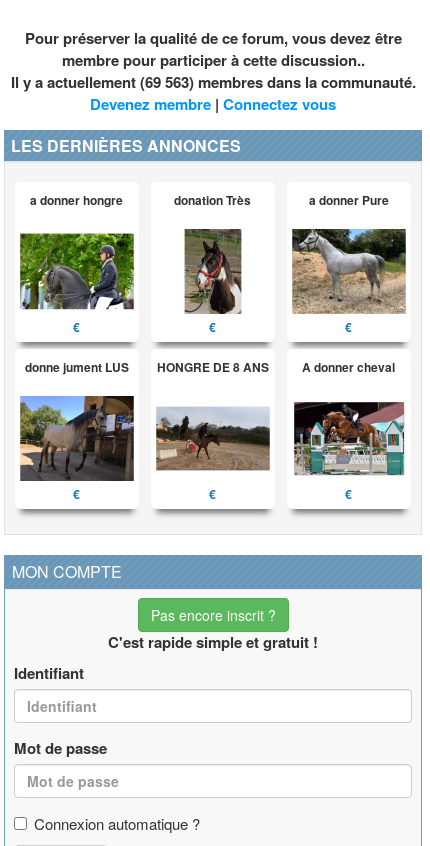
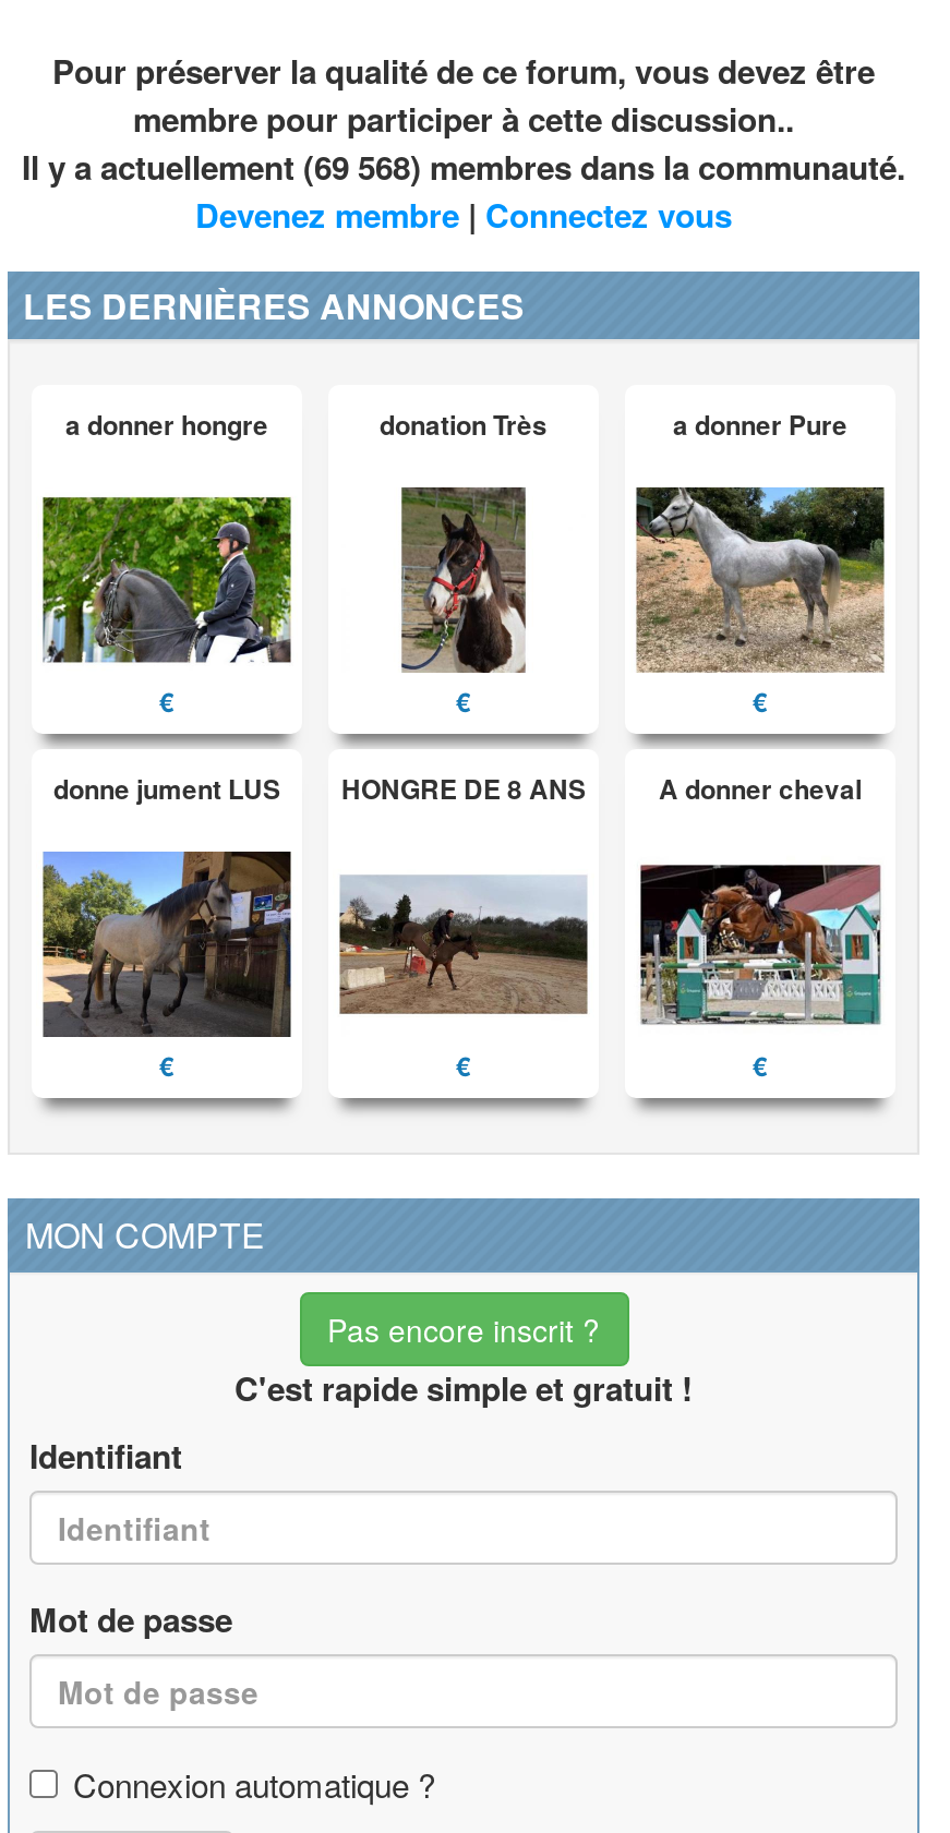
- Il y a actuellement (69 563) membres dans la communauté.
+ Il y a actuellement (69 568) membres dans la communauté.
